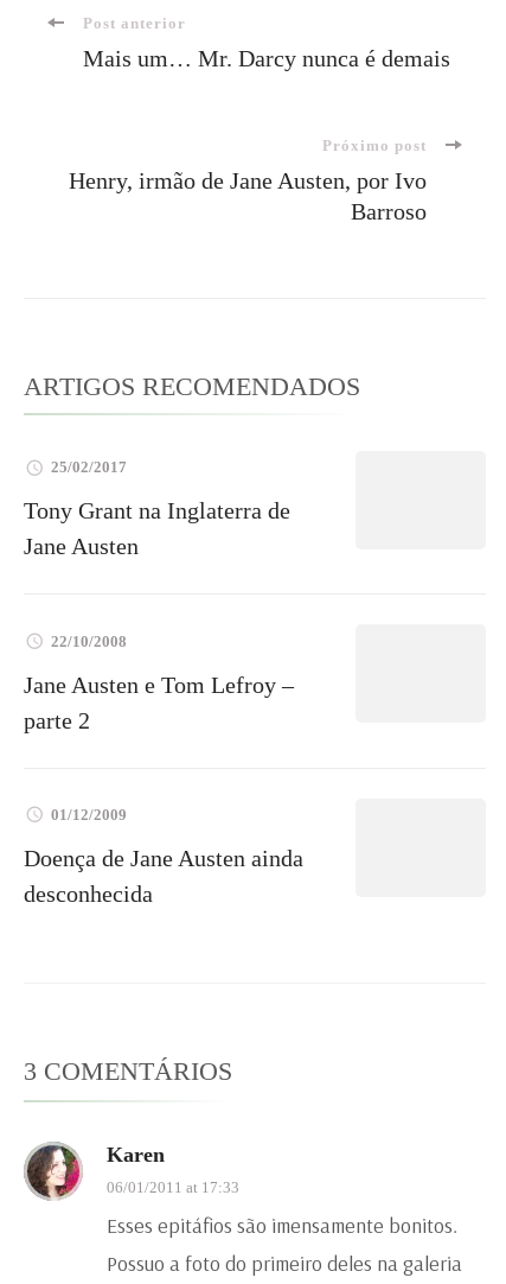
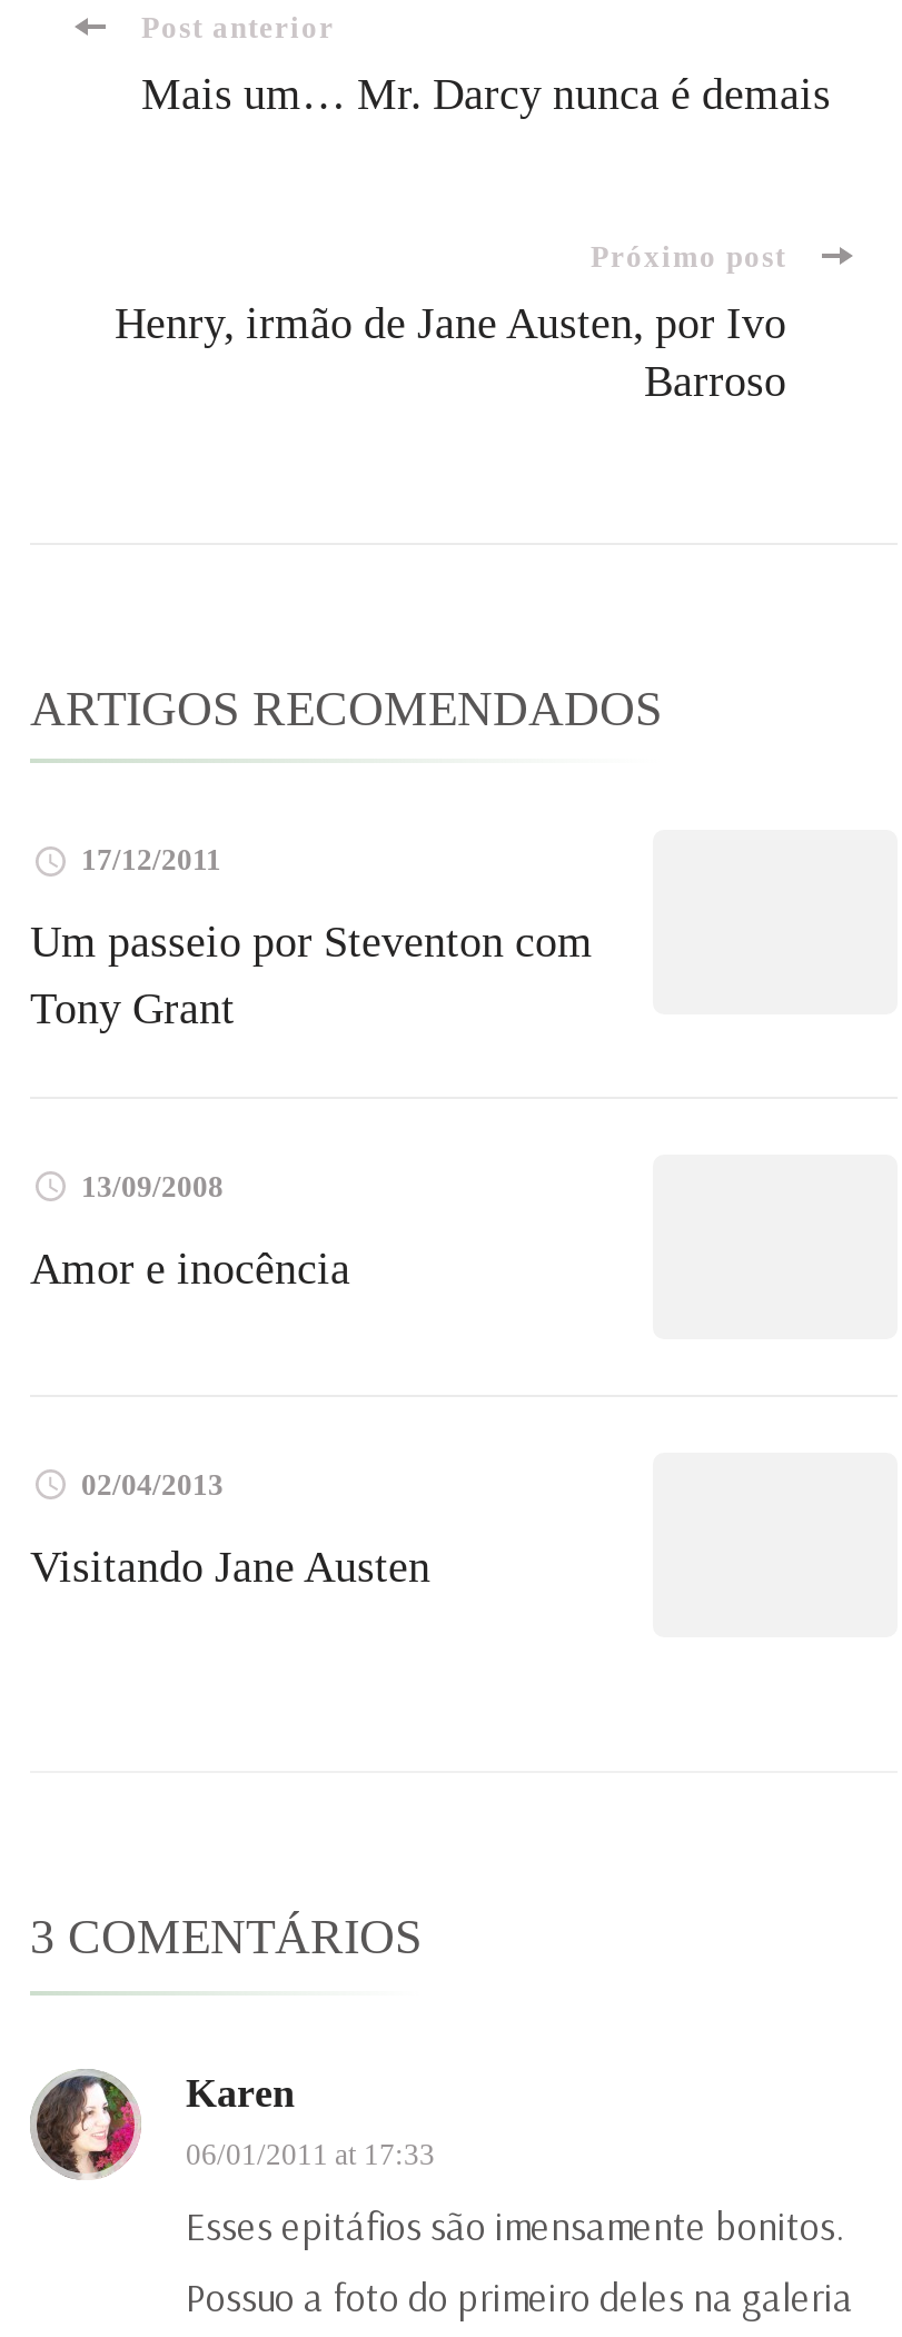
- 25/02/2017
+ 17/12/2011

- Tony Grant na Inglaterra de
- Jane Austen
+ Um passeio por Steventon com
+ Tony Grant

- 22/10/2008
+ 13/09/2008

- Jane Austen e Tom Lefroy –
- parte 2
+ Amor e inocência

- 01/12/2009
+ 02/04/2013

- Doença de Jane Austen ainda
- desconhecida
+ Visitando Jane Austen
